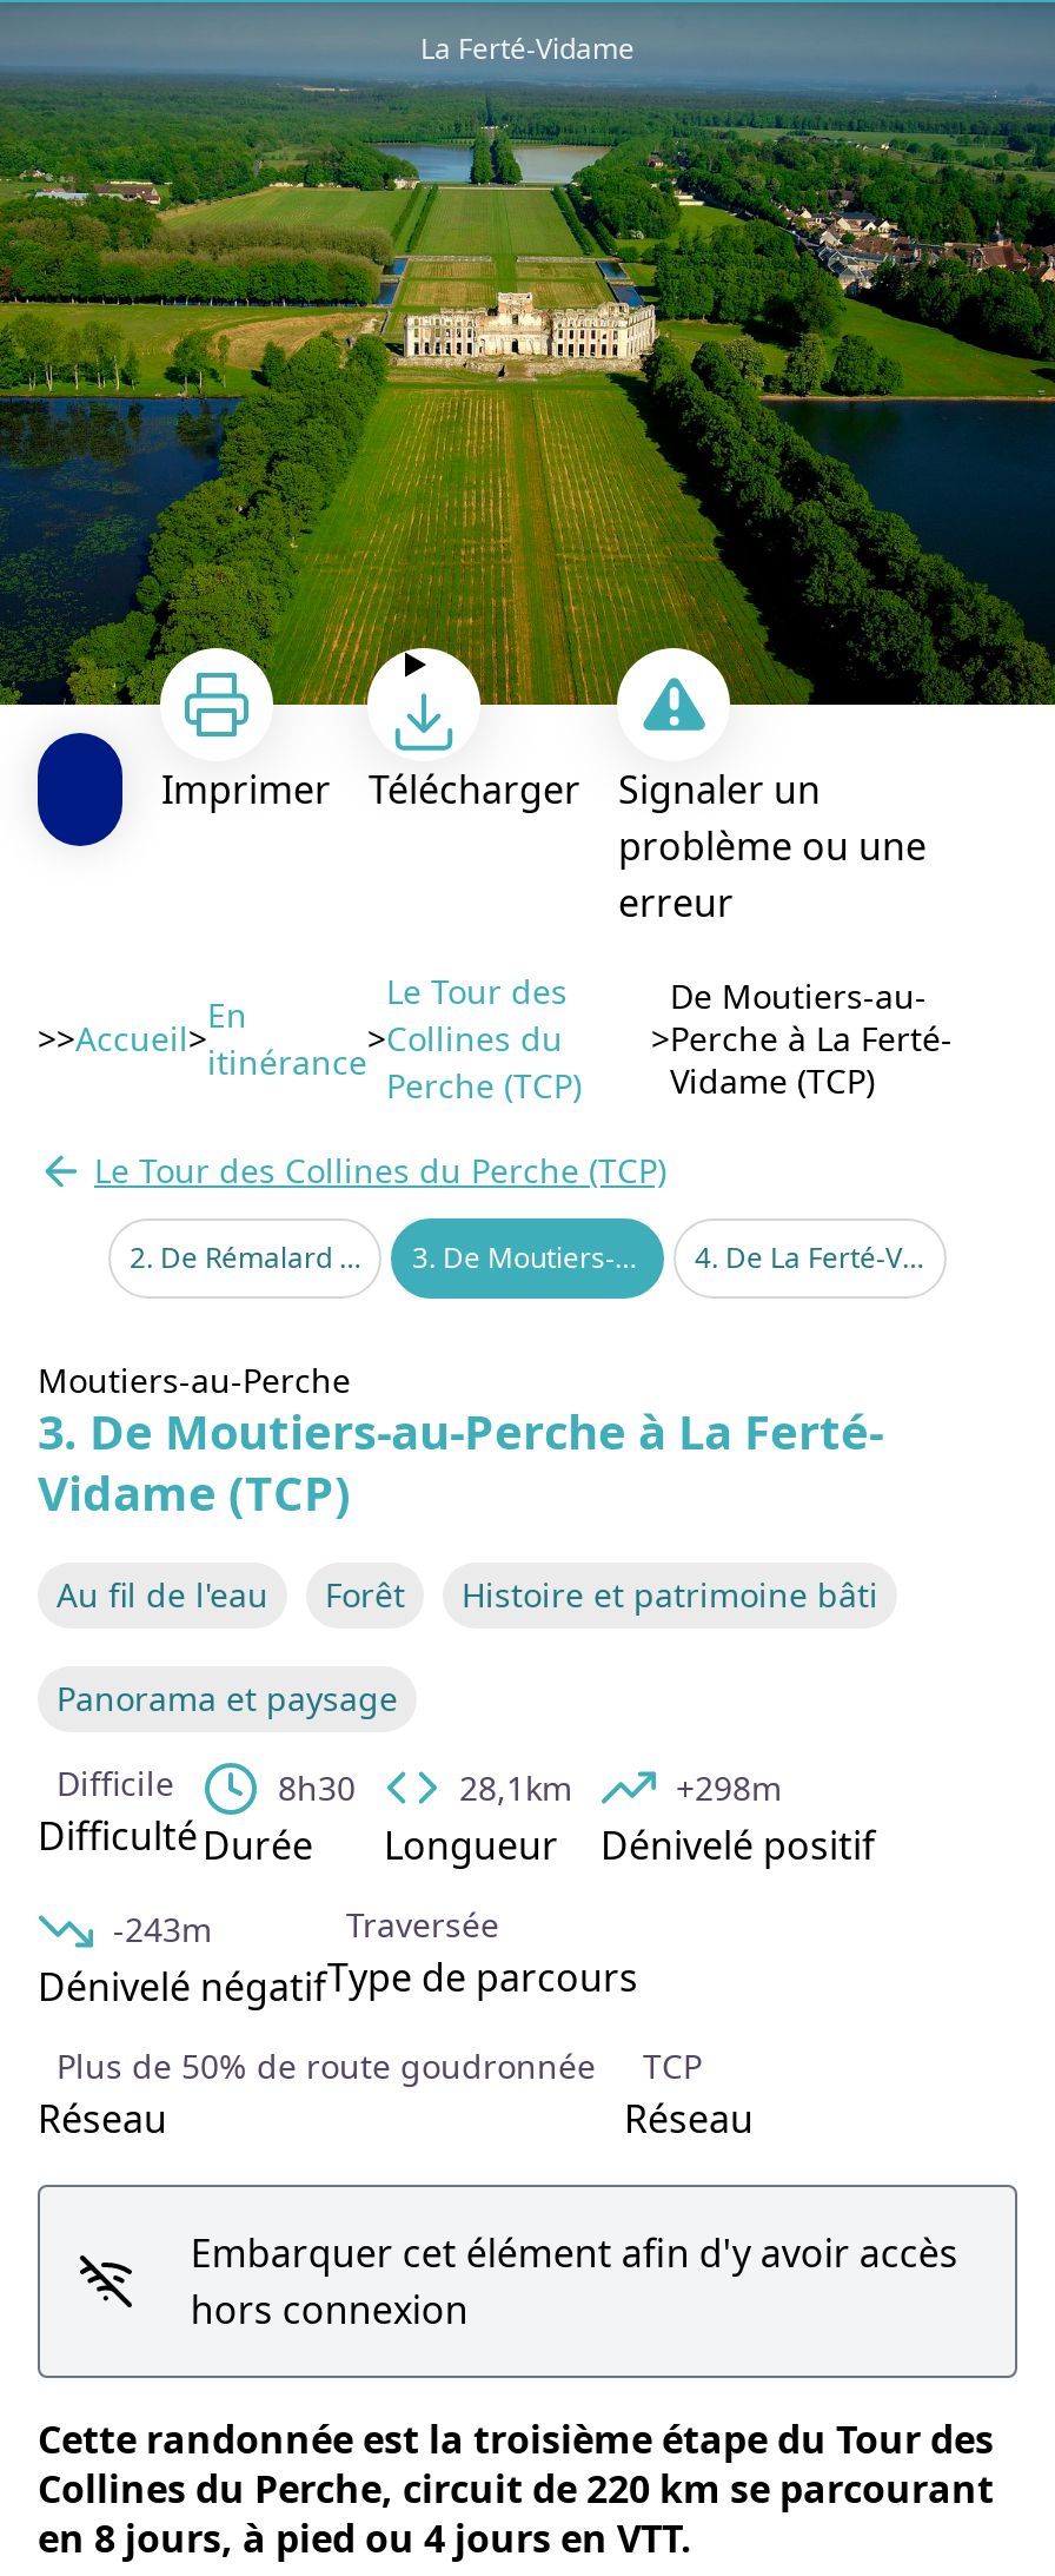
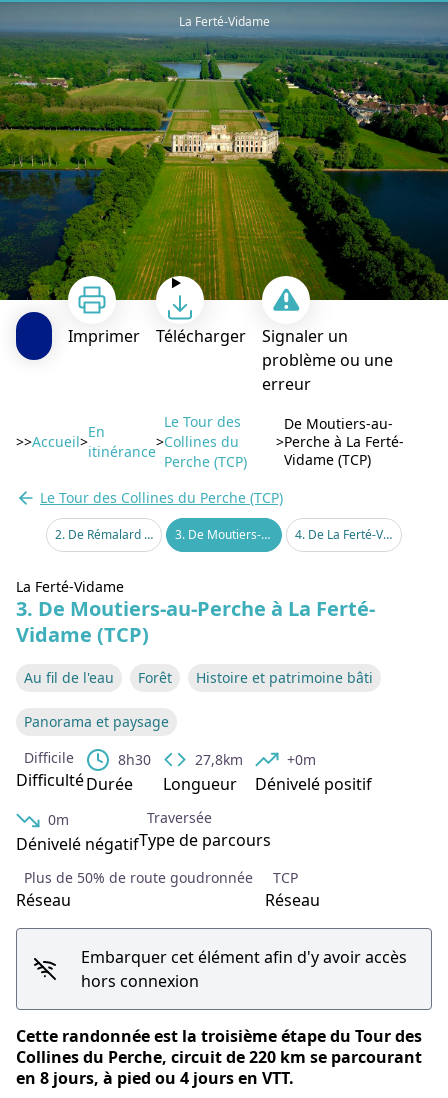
- Moutiers-au-Perche
+ La Ferté-Vidame

- 28,1km
+ 27,8km

- +298m
+ +0m

- -243m
+ 0m
